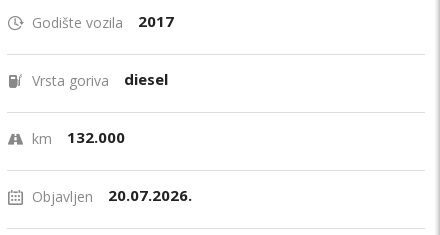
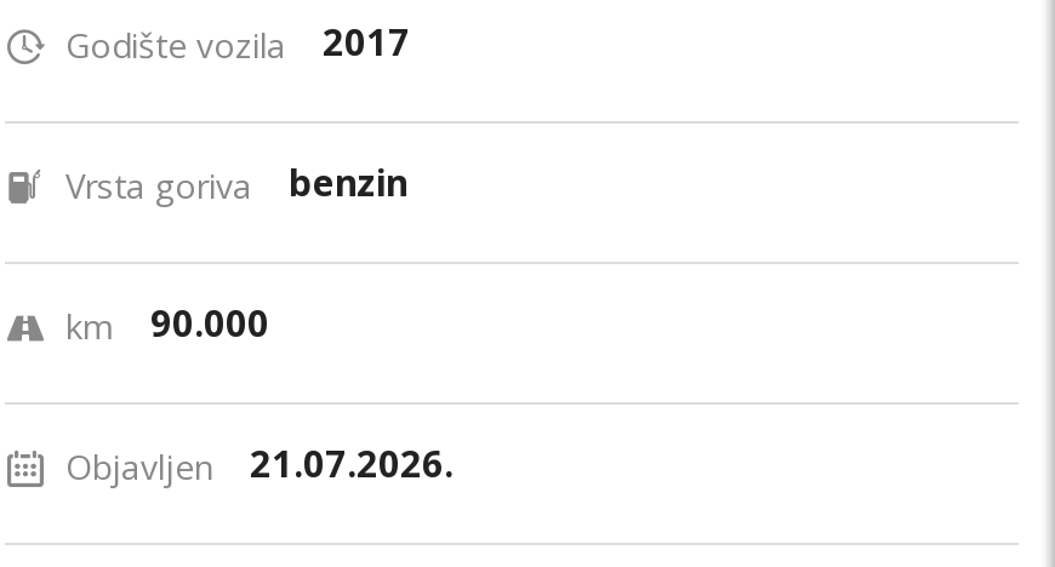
- diesel
+ benzin

- km 132.000
+ km 90.000

- Objavljen 20.07.2026.
+ Objavljen 21.07.2026.
